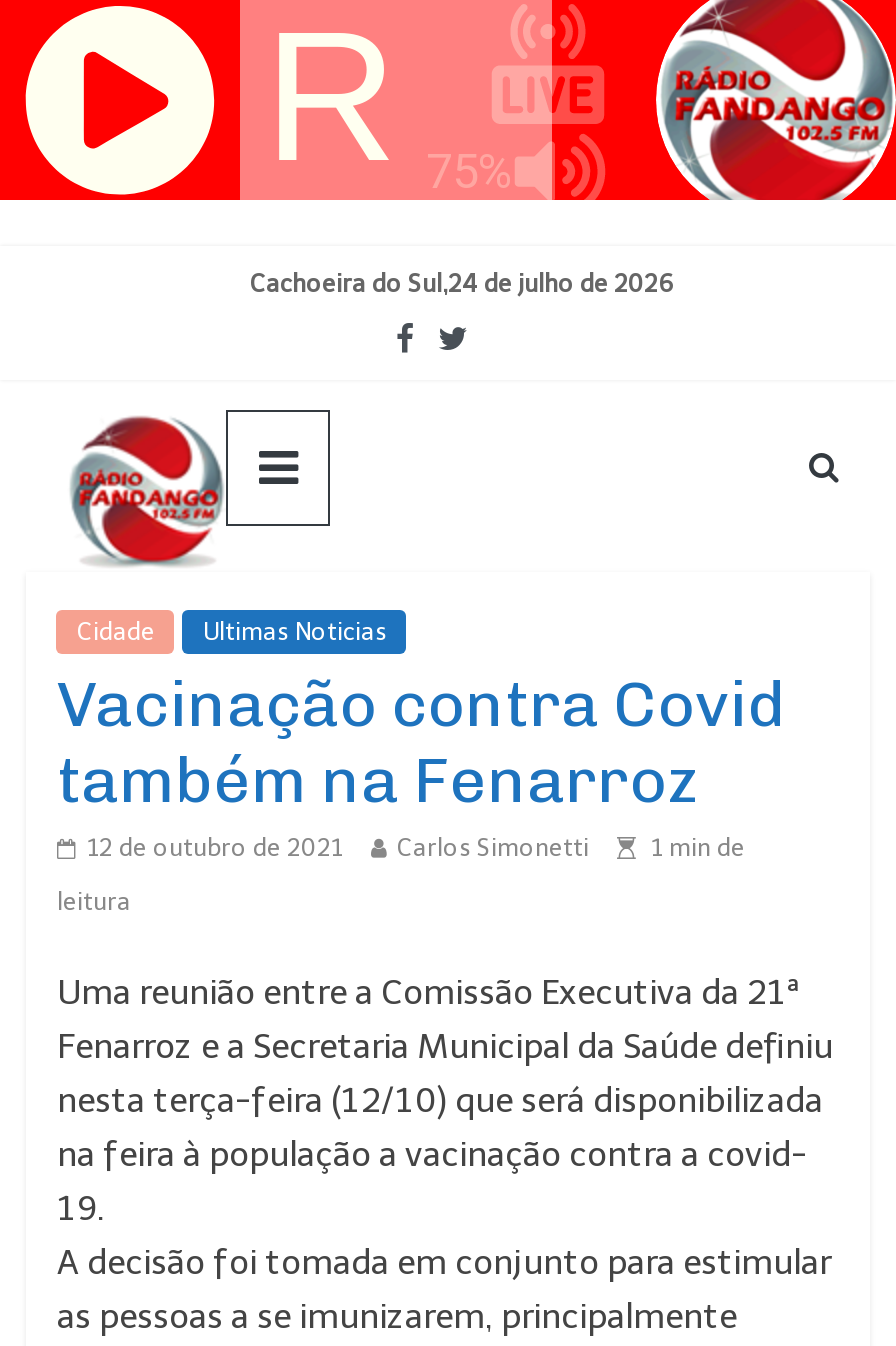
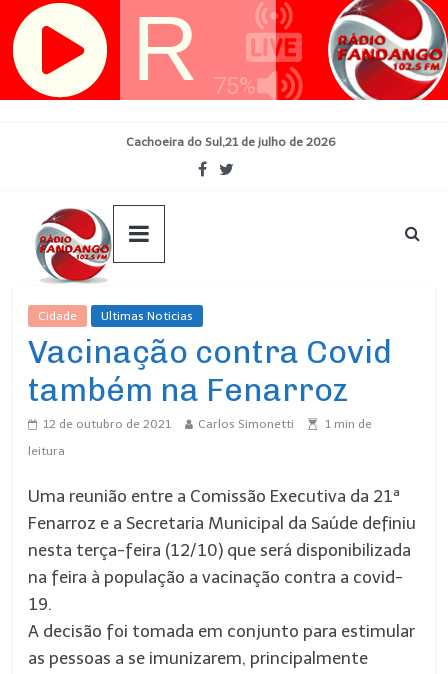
- Cachoeira do Sul,24 de julho de 2026
+ Cachoeira do Sul,21 de julho de 2026
